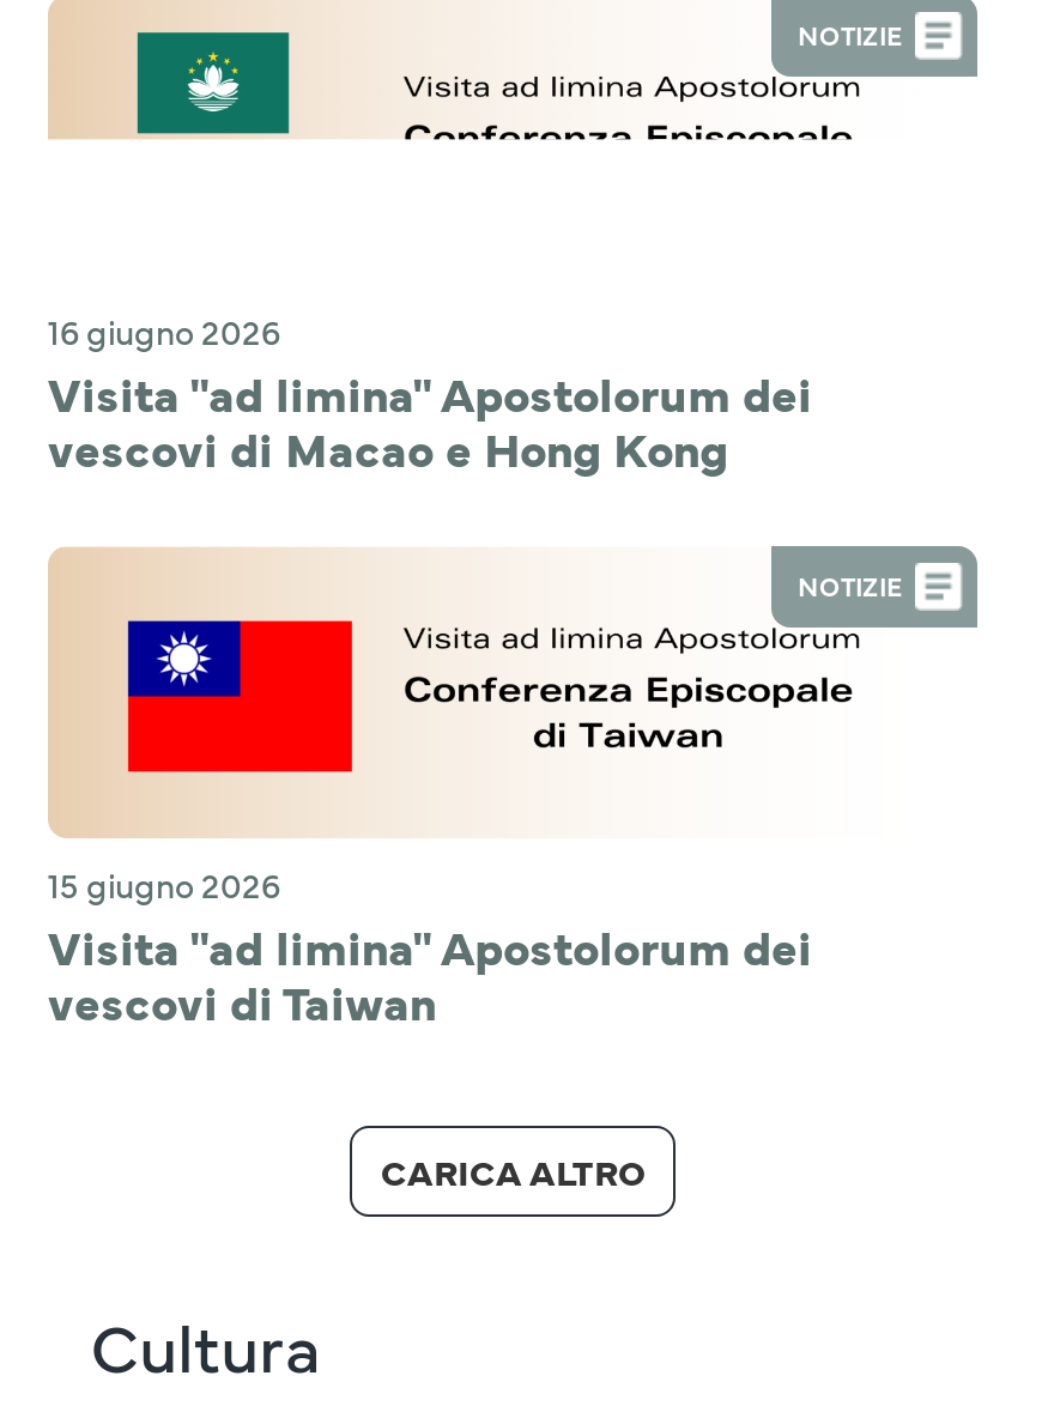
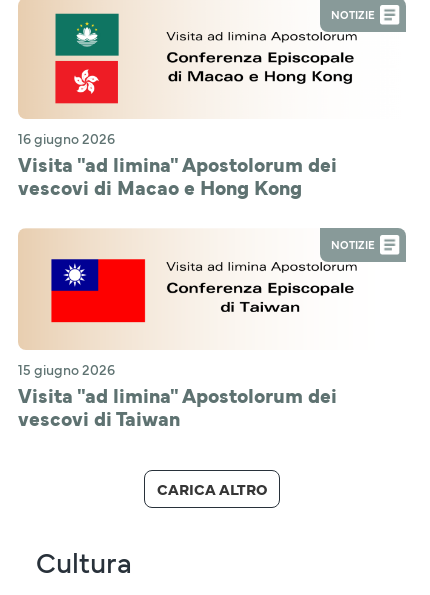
+ [image]
